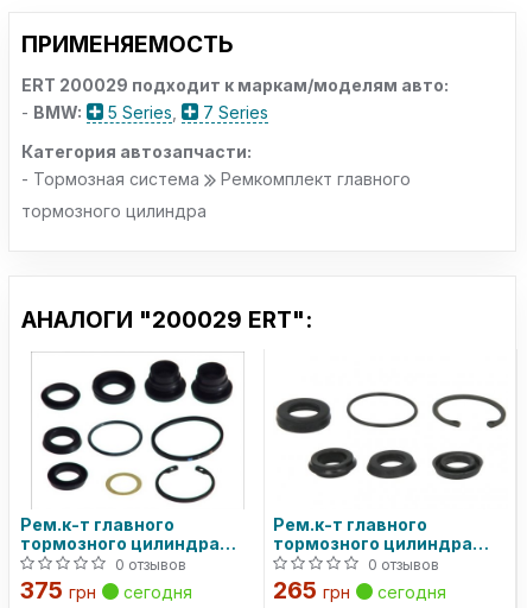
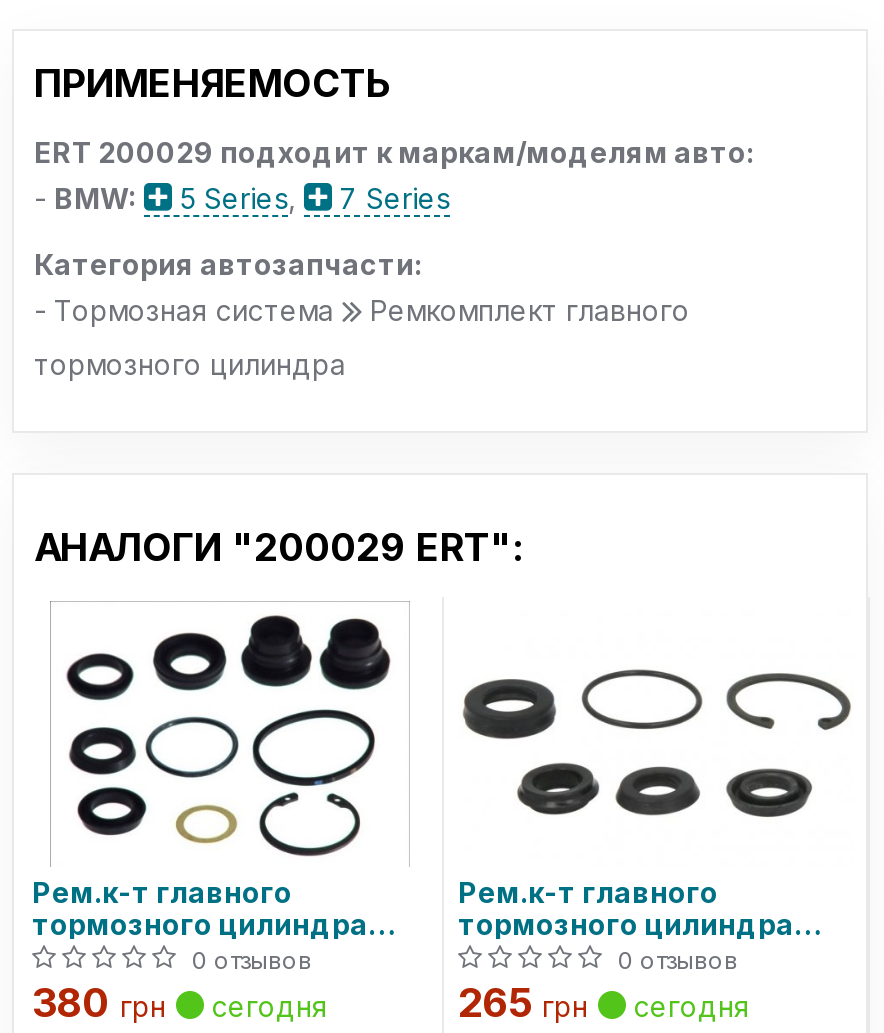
- 375 грн сегодня
+ 380 грн сегодня
